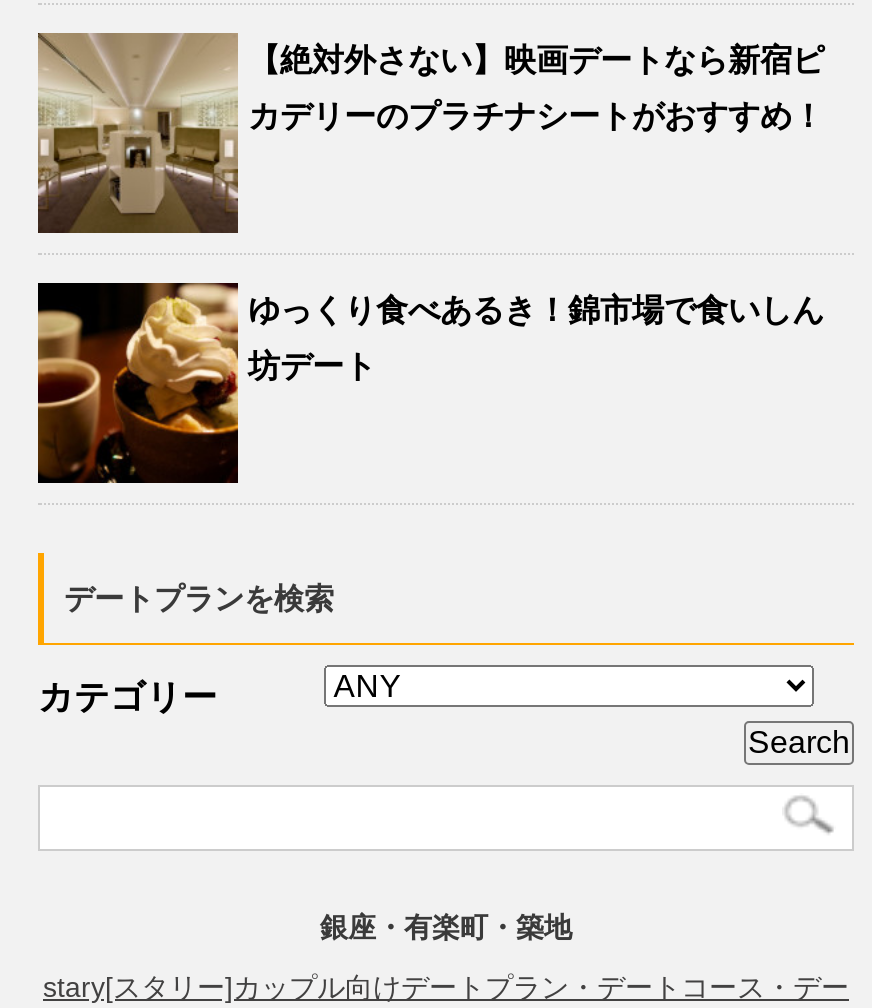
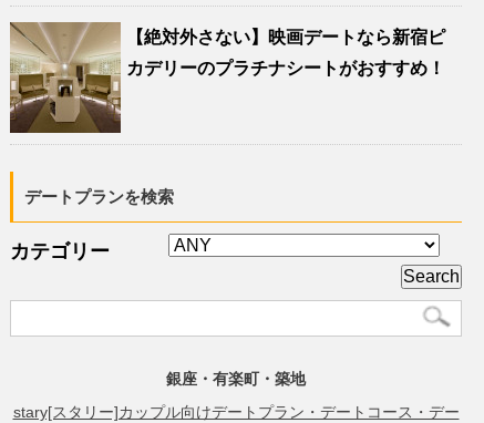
- [image]
- ゆっくり食べあるき！錦市場で食いしん
- 坊デート
